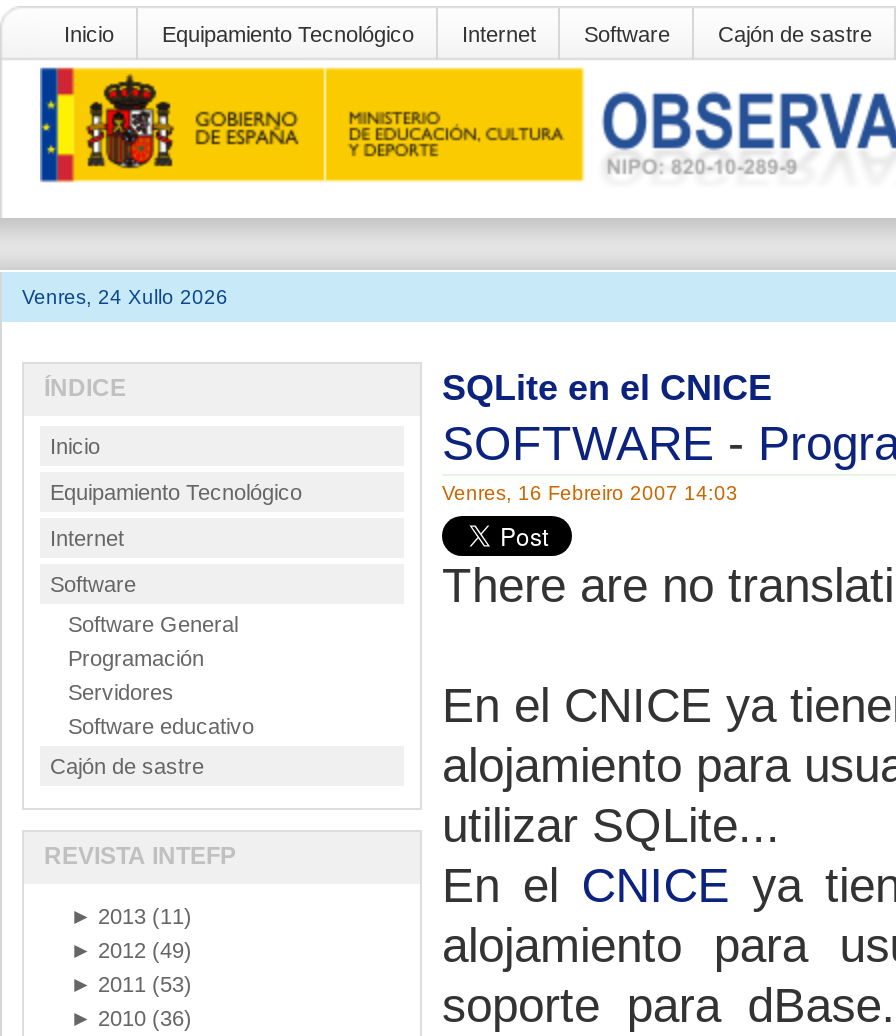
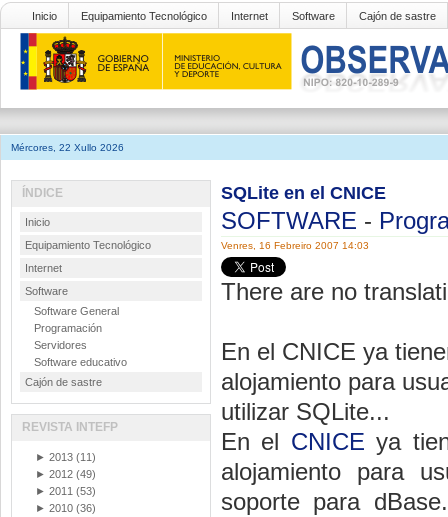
- Venres, 24 Xullo 2026
+ Mércores, 22 Xullo 2026
